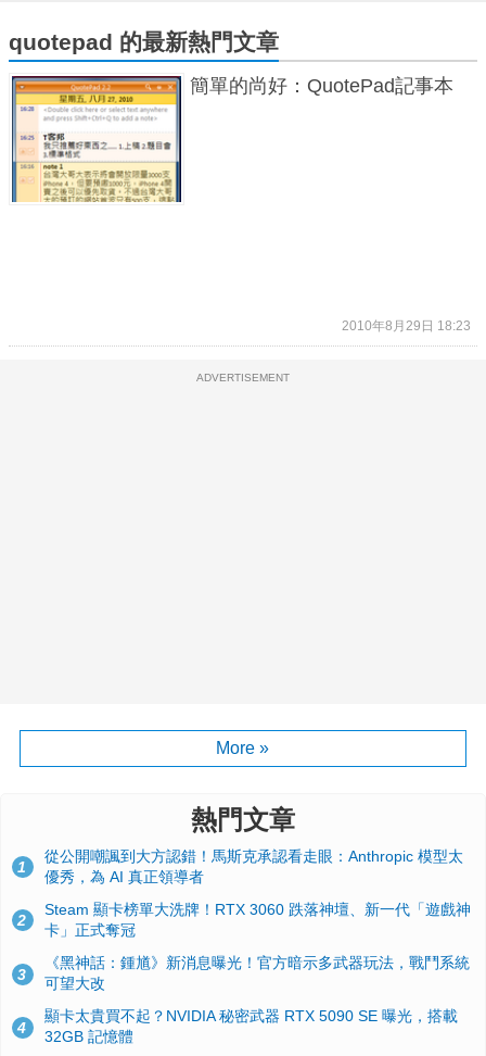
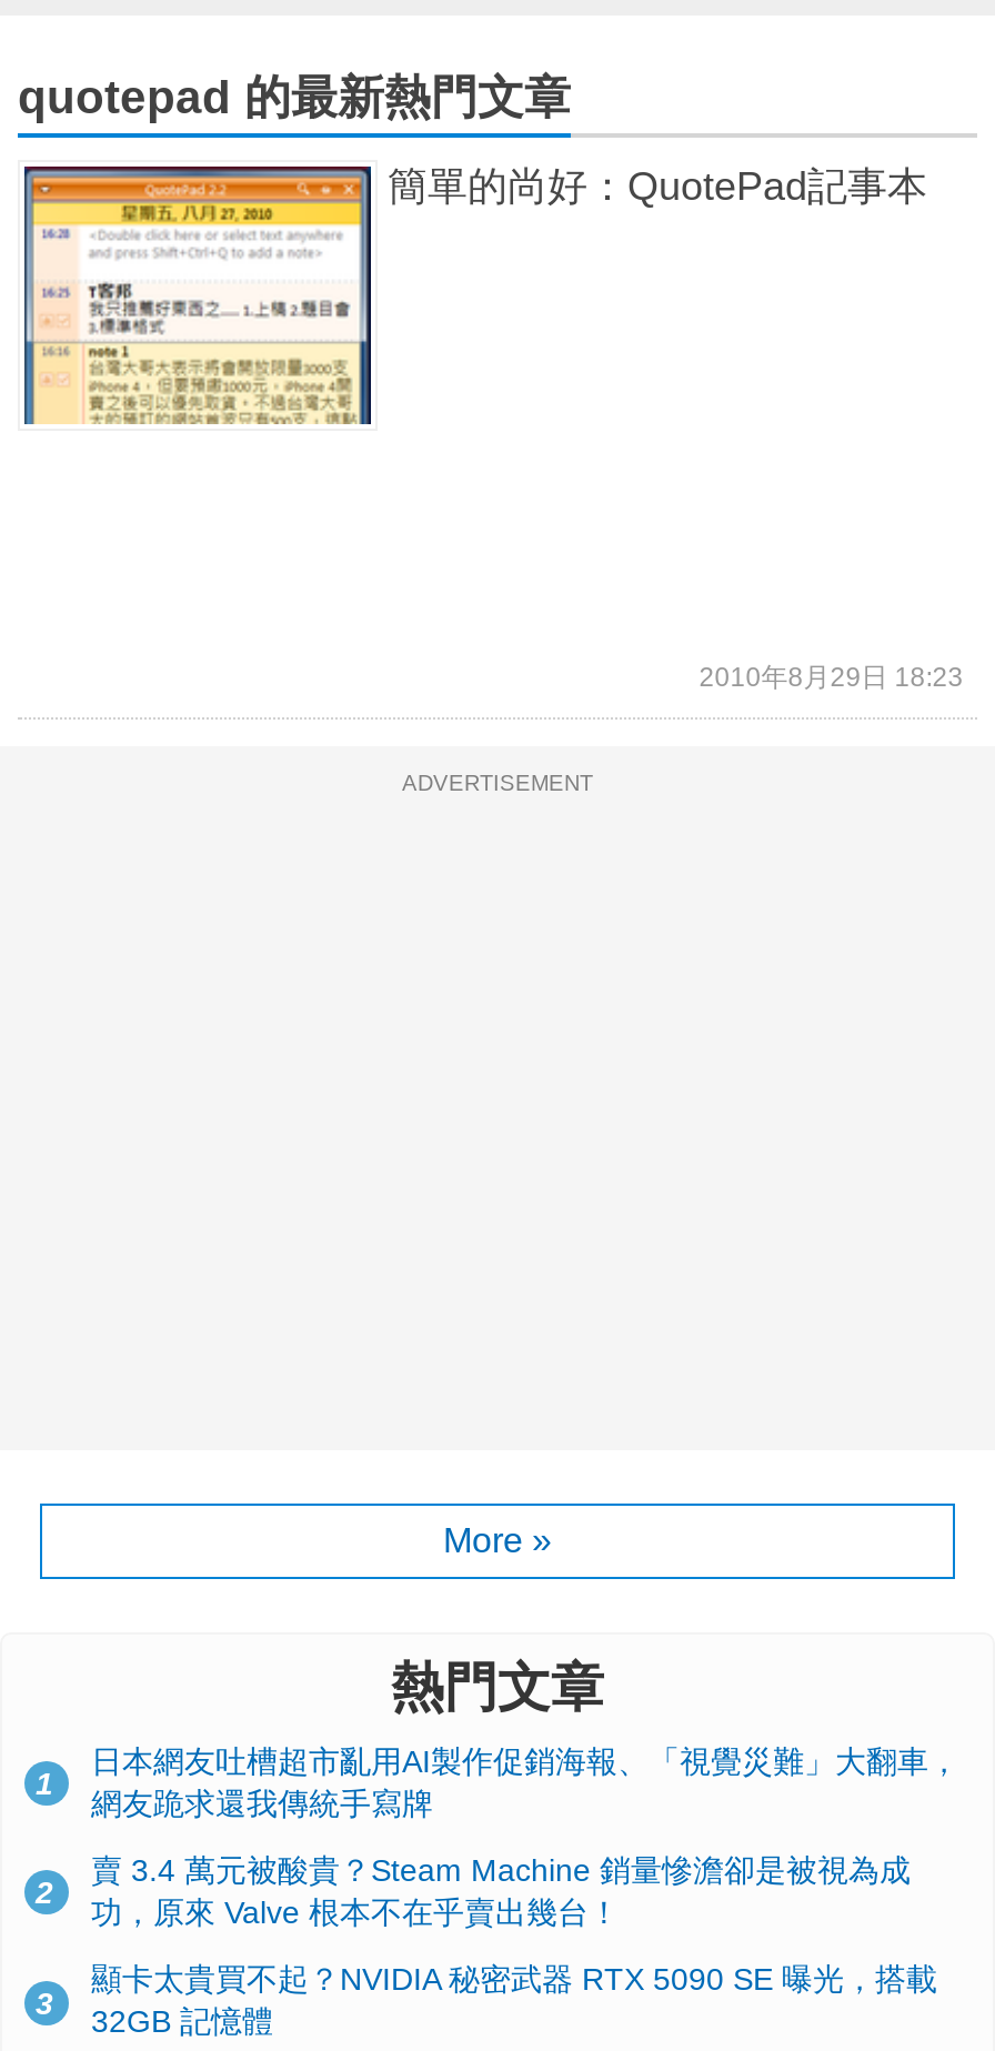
- 從公開嘲諷到大方認錯！馬斯克承認看走眼：Anthropic 模型太
- 優秀，為 AI 真正領導者
+ 日本網友吐槽超市亂用AI製作促銷海報、「視覺災難」大翻車，
+ 網友跪求還我傳統手寫牌

- Steam 顯卡榜單大洗牌！RTX 3060 跌落神壇、新一代「遊戲神
- 卡」正式奪冠
+ 賣 3.4 萬元被酸貴？Steam Machine 銷量慘澹卻是被視為成
+ 功，原來 Valve 根本不在乎賣出幾台！

- 《黑神話：鍾馗》新消息曝光！官方暗示多武器玩法，戰鬥系統
- 可望大改
- 4
